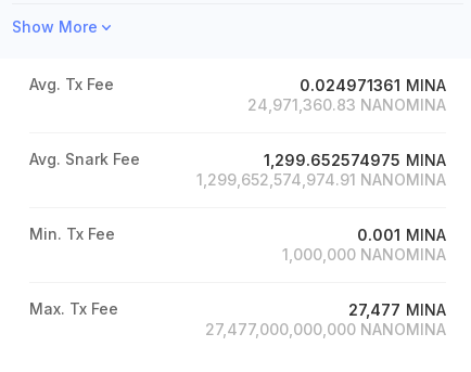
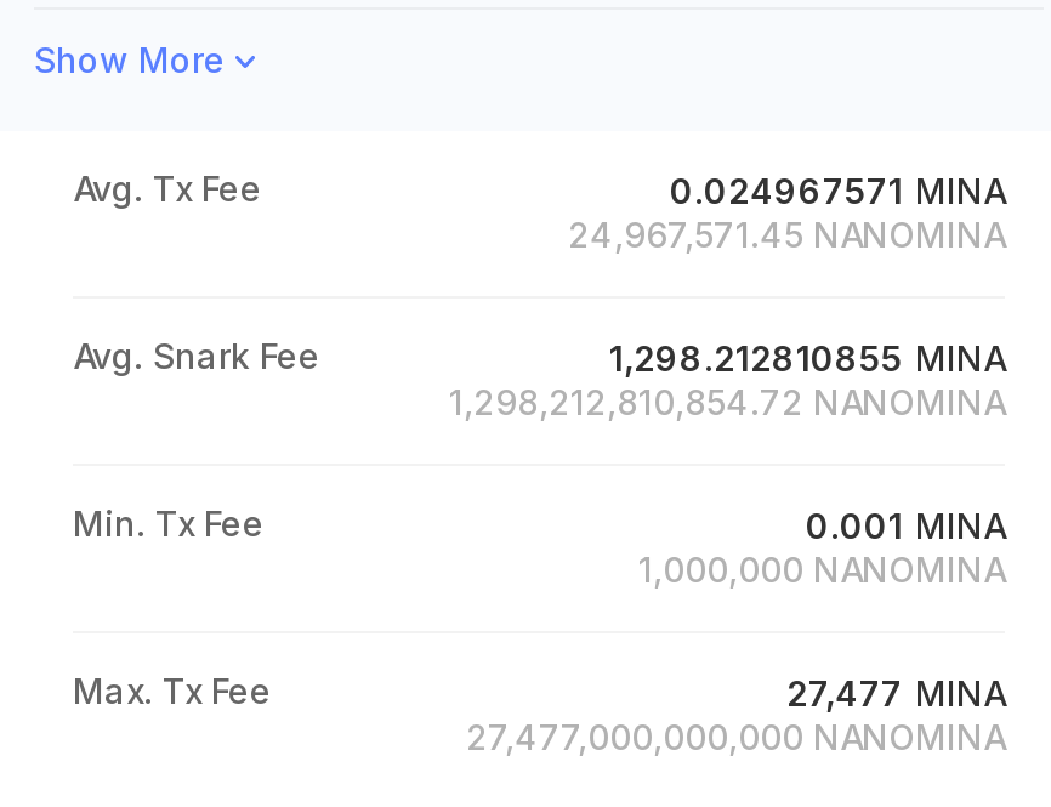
- 0.024971361 MINA
+ 0.024967571 MINA

- 24,971,360.83 NANOMINA
+ 24,967,571.45 NANOMINA

- 1,299.652574975 MINA
+ 1,298.212810855 MINA

- 1,299,652,574,974.91 NANOMINA
+ 1,298,212,810,854.72 NANOMINA
